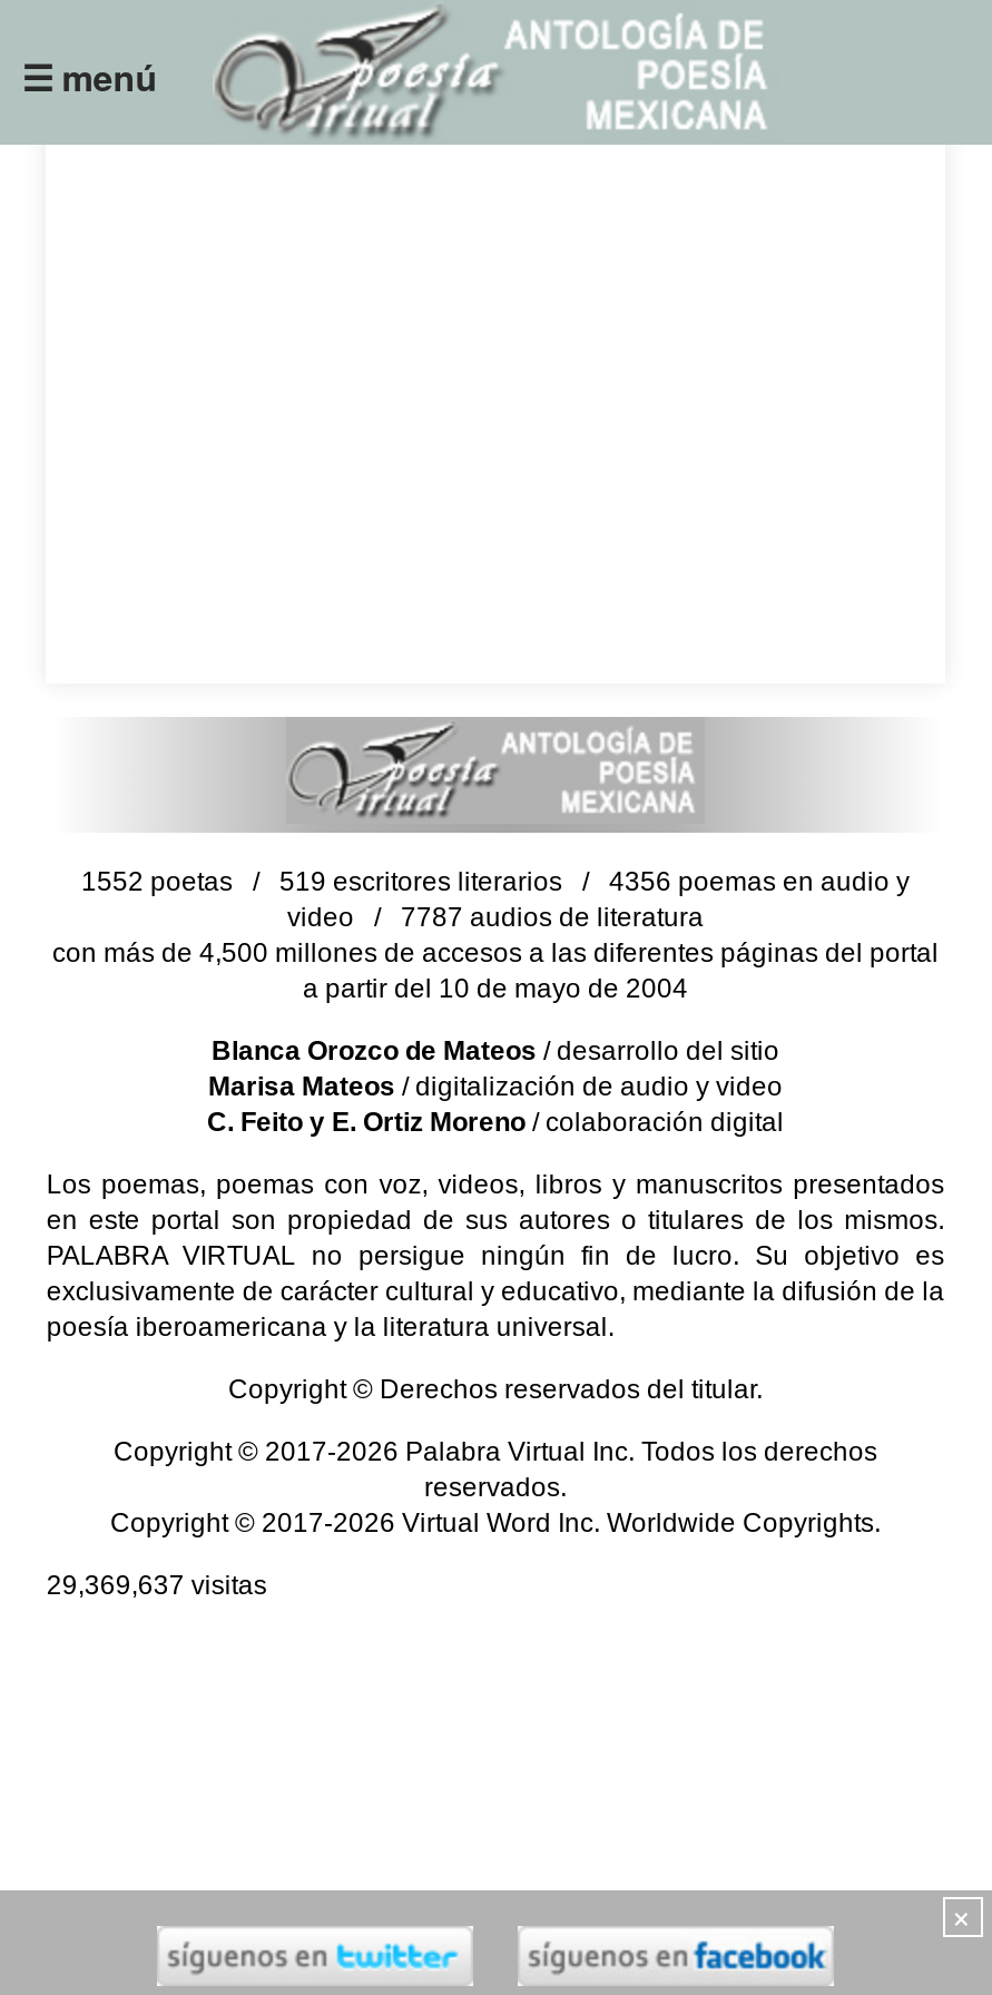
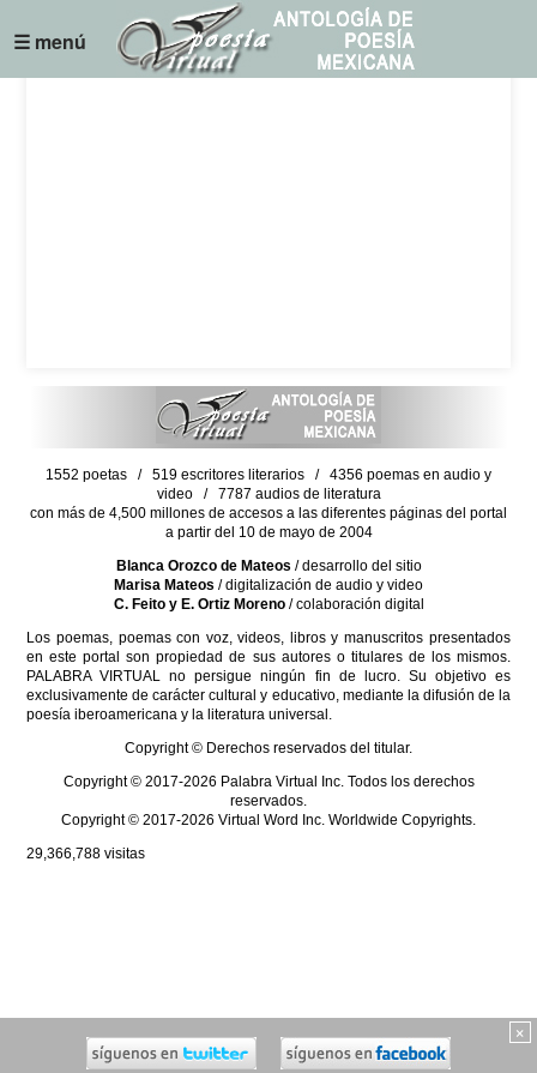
- 29,369,637 visitas
+ 29,366,788 visitas
